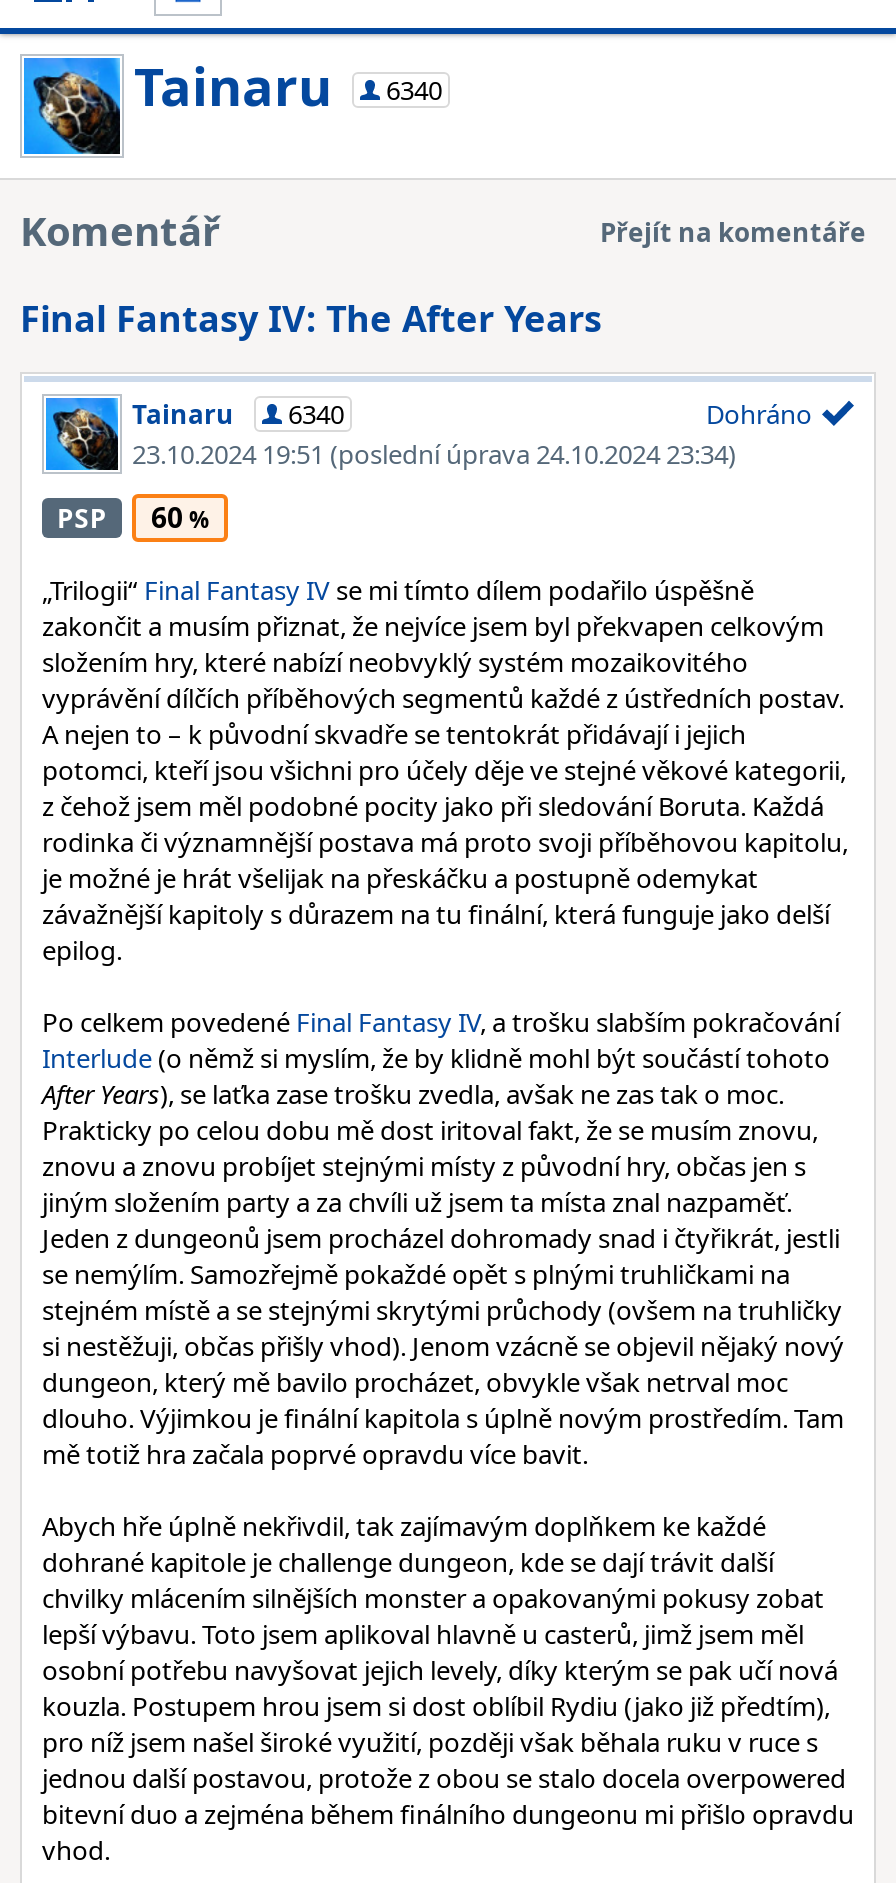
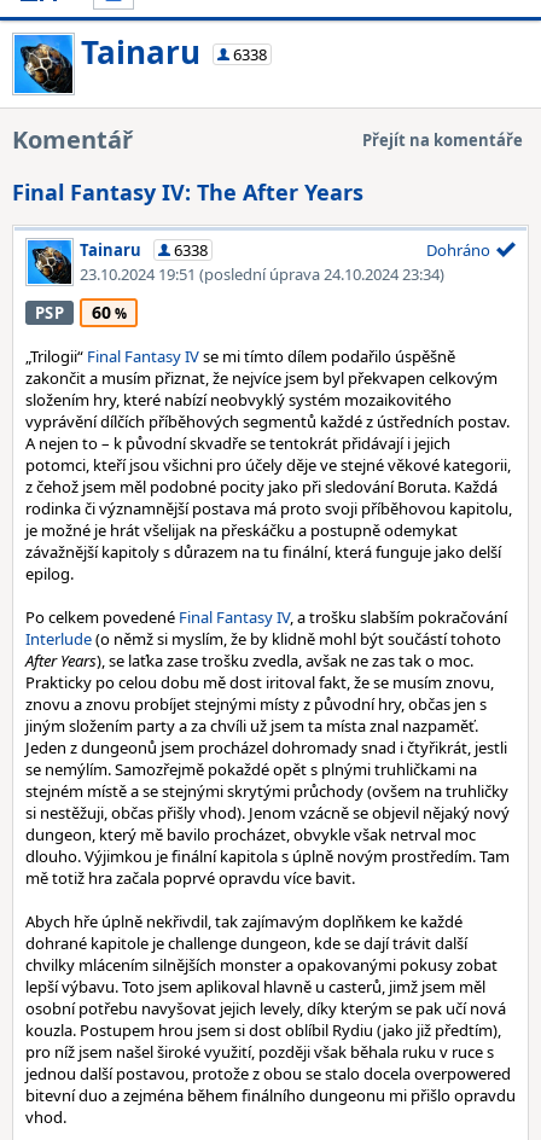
- Tainaru 6340
+ Tainaru 6338

- Tainaru 6340
+ Tainaru 6338
